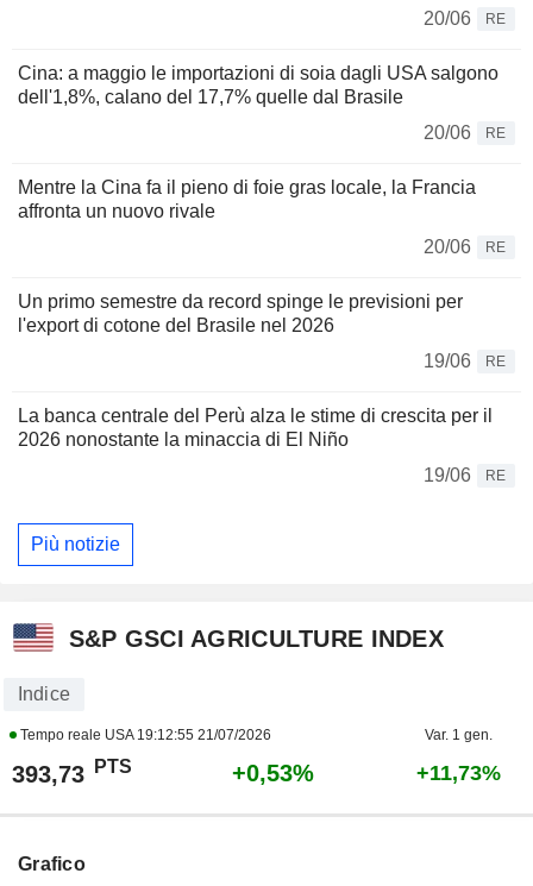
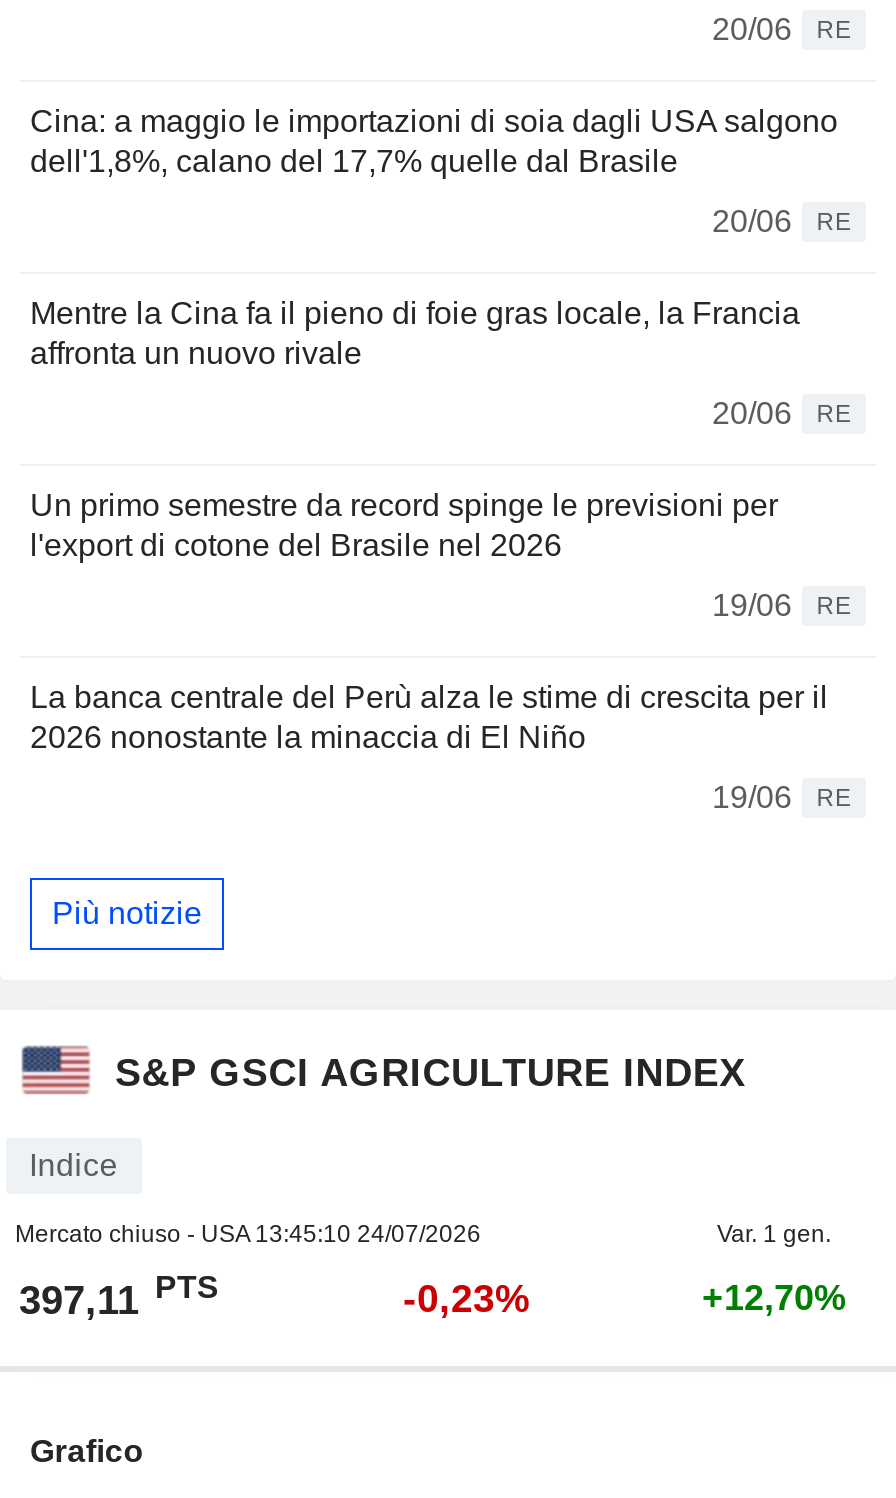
- Tempo reale USA 19:12:55 21/07/2026
+ Mercato chiuso - USA 13:45:10 24/07/2026

- 393,73 PTS
+ 397,11 PTS

- +0,53%
+ -0,23%

- +11,73%
+ +12,70%
